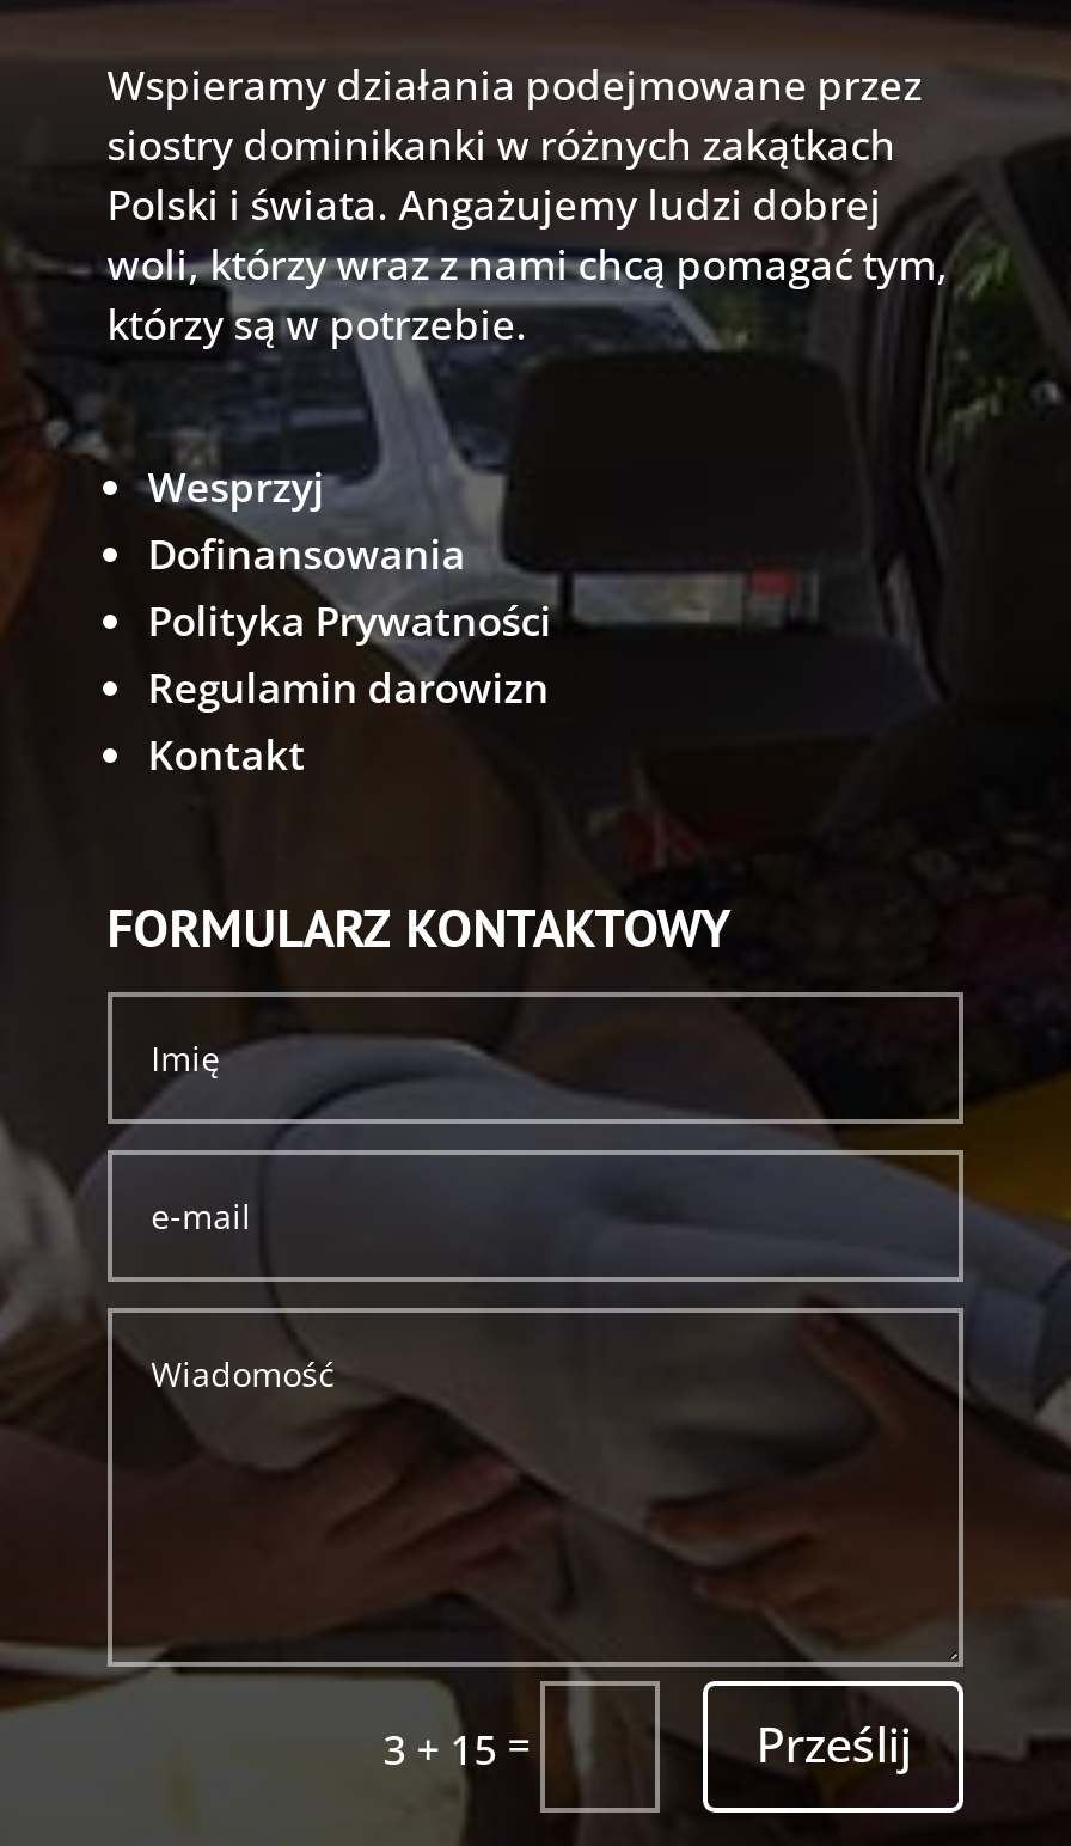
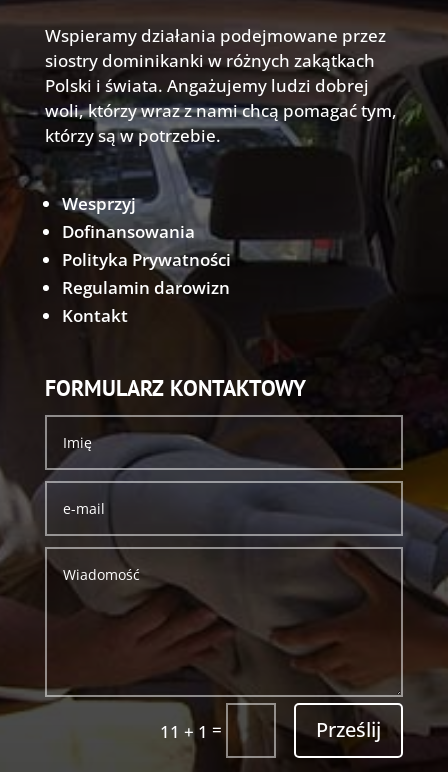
- 3 + 15=
+ 11 + 1=
